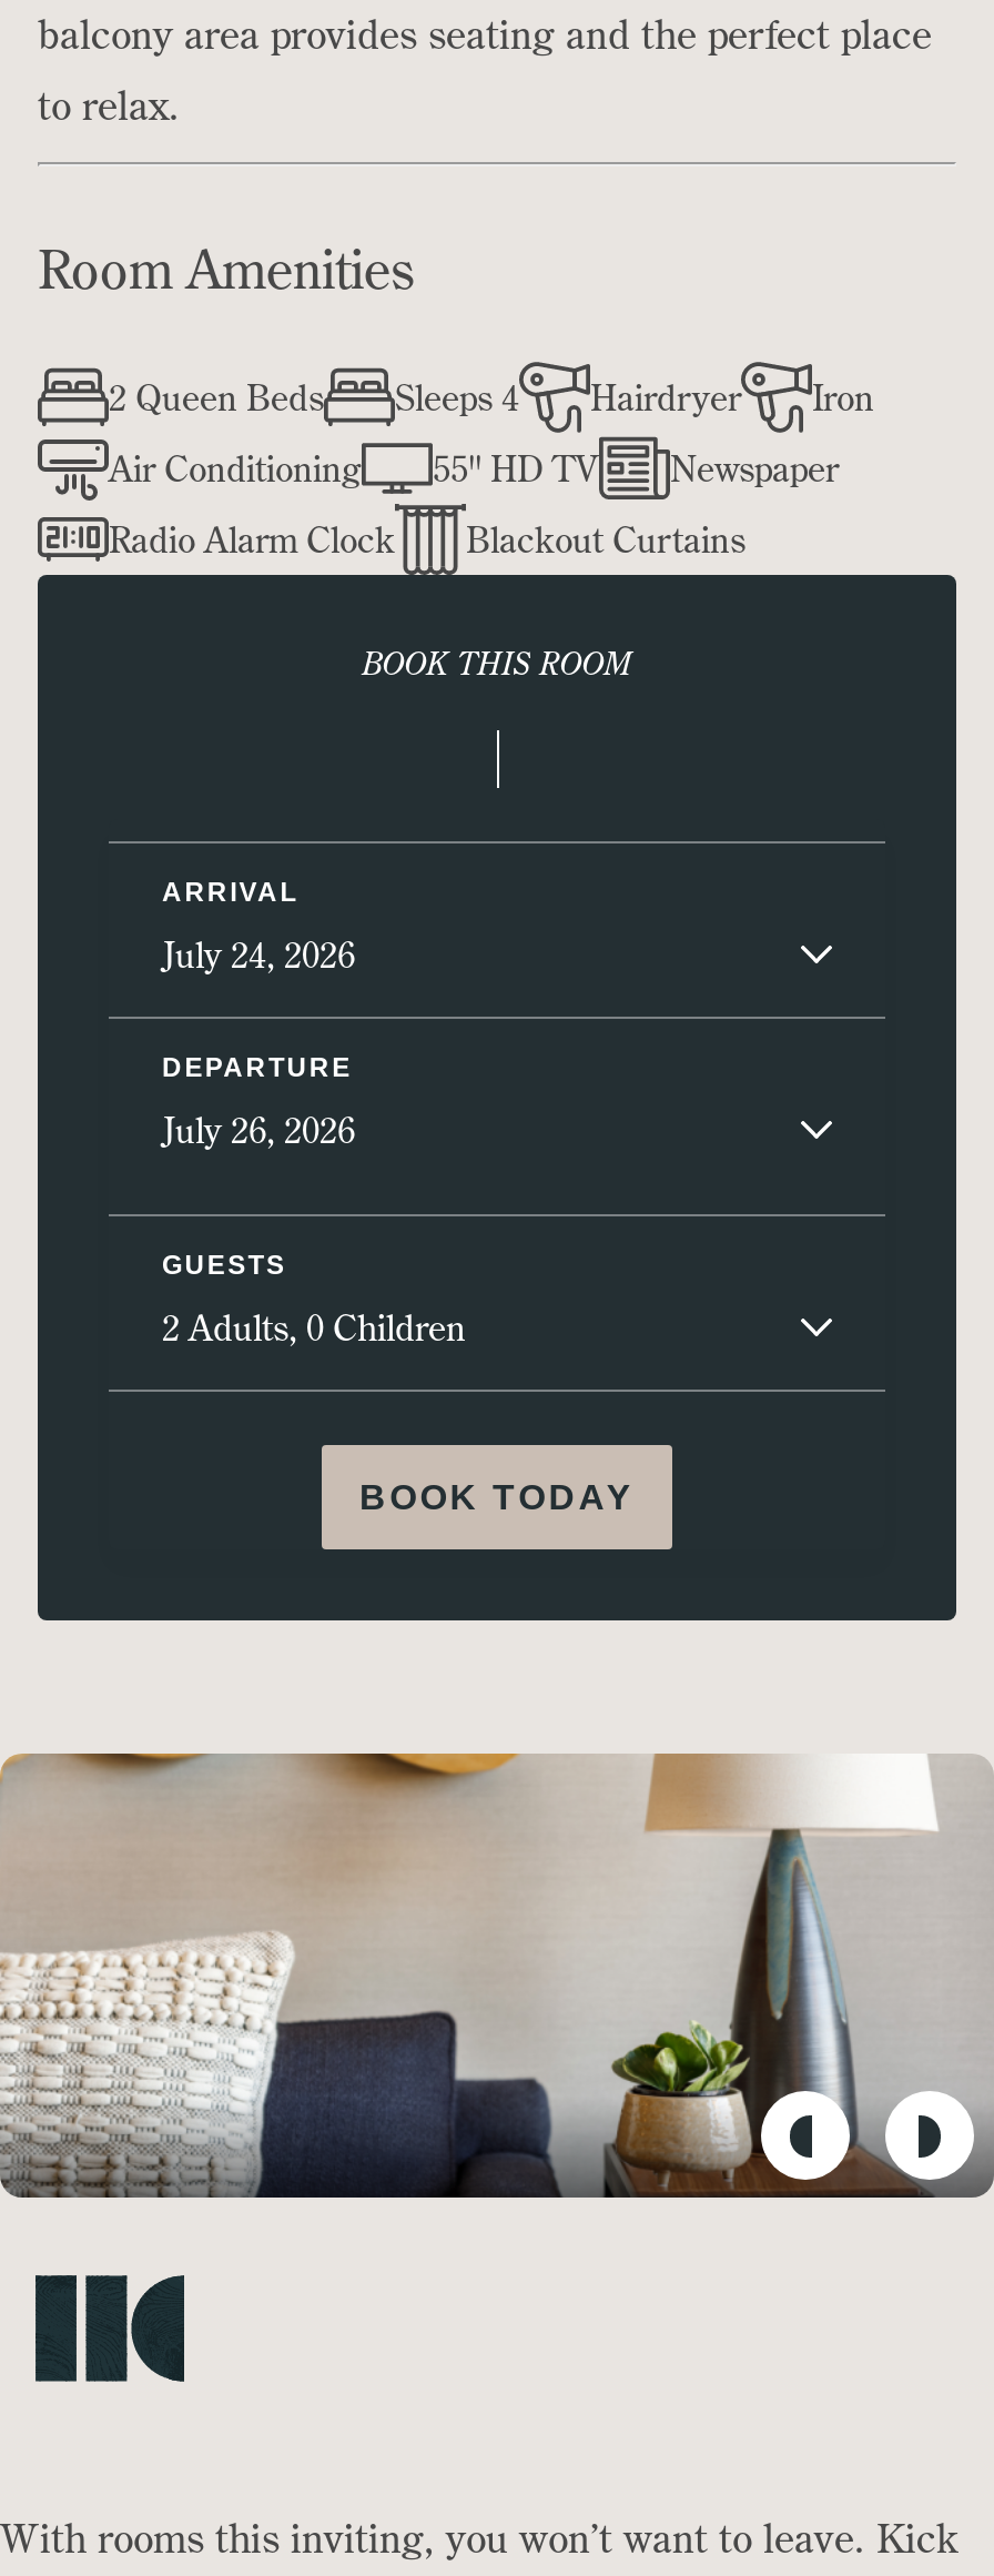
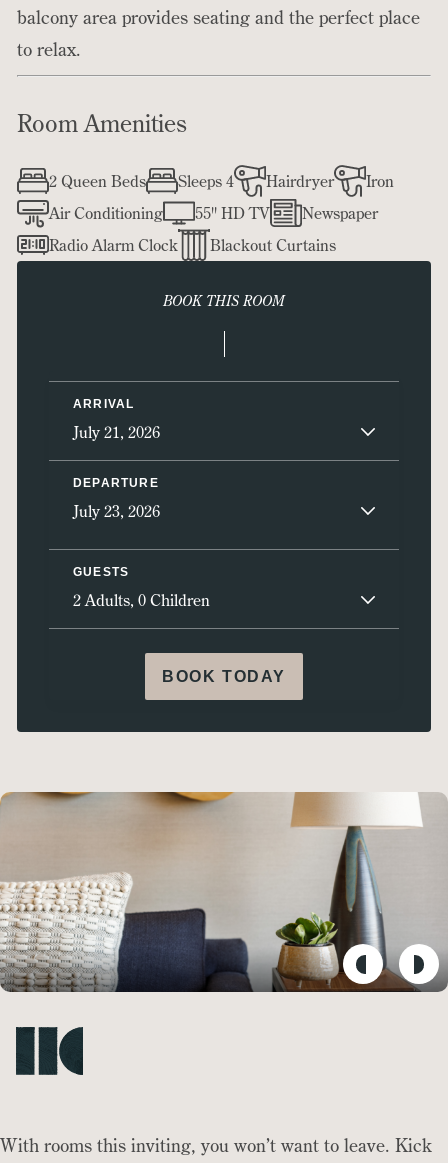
- July 24, 2026
+ July 21, 2026

- July 26, 2026
+ July 23, 2026
